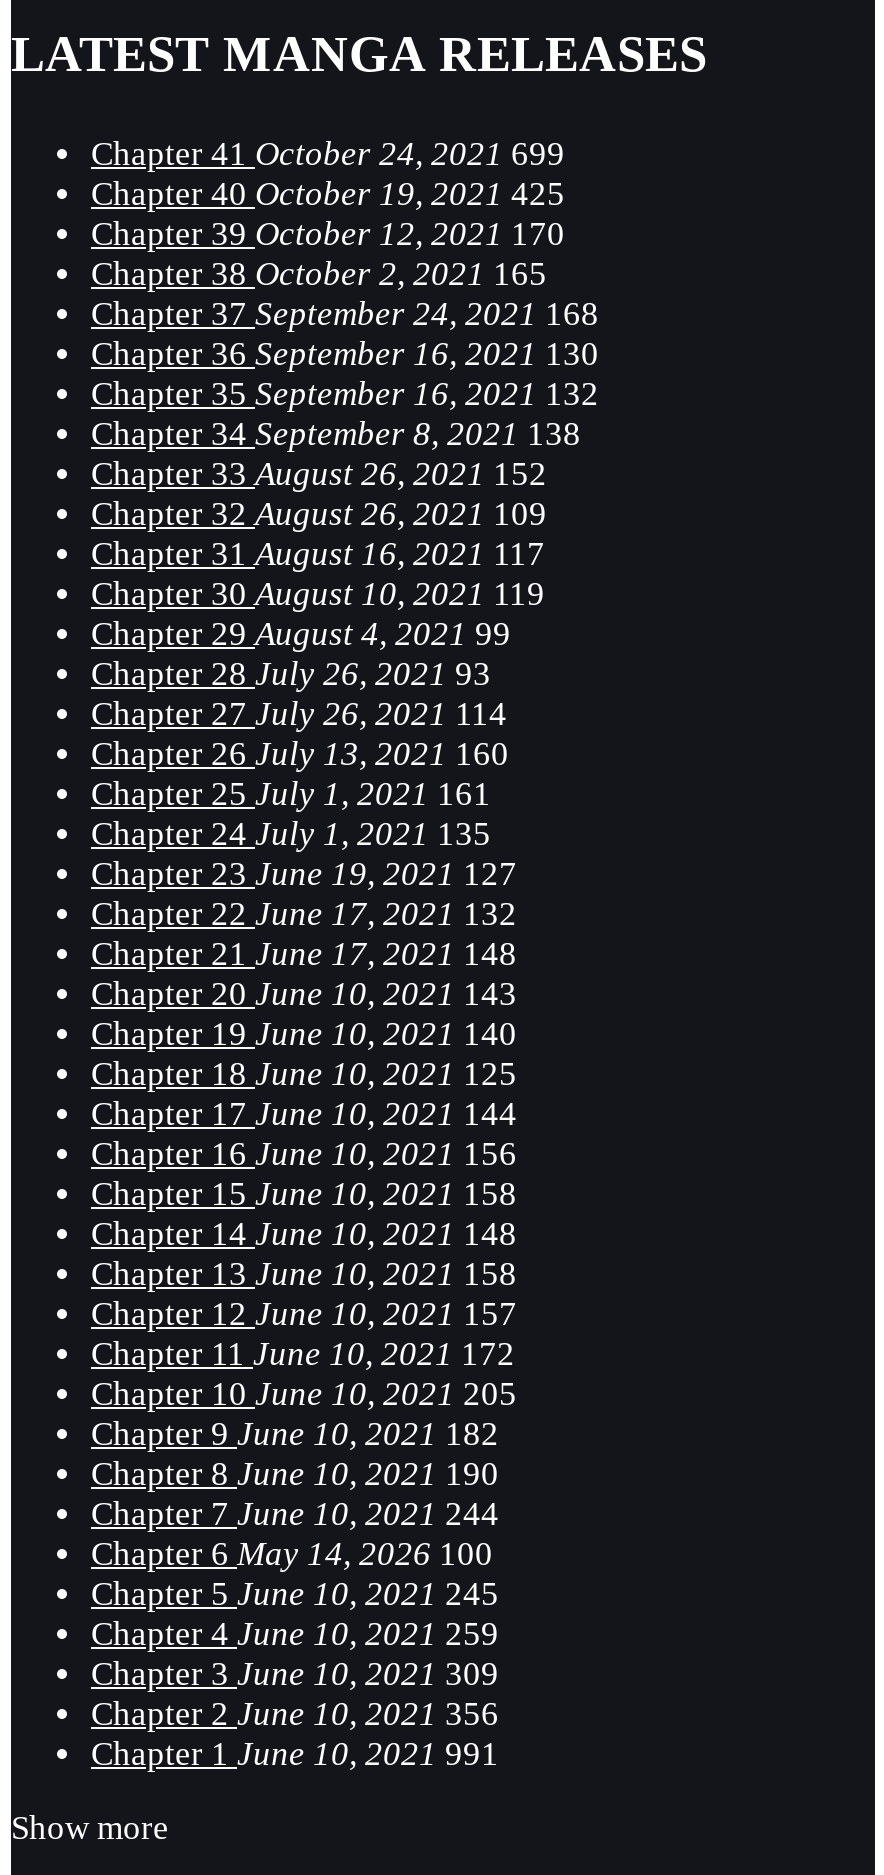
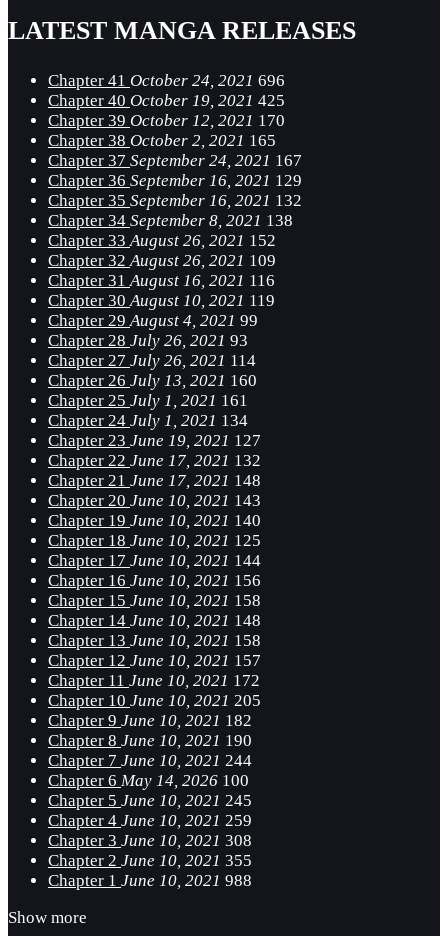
- Chapter 41 October 24, 2021 699
+ Chapter 41 October 24, 2021 696

- Chapter 37 September 24, 2021 168
+ Chapter 37 September 24, 2021 167

- Chapter 36 September 16, 2021 130
+ Chapter 36 September 16, 2021 129

- Chapter 31 August 16, 2021 117
+ Chapter 31 August 16, 2021 116

- Chapter 24 July 1, 2021 135
+ Chapter 24 July 1, 2021 134

- Chapter 3 June 10, 2021 309
+ Chapter 3 June 10, 2021 308

- Chapter 2 June 10, 2021 356
+ Chapter 2 June 10, 2021 355

- Chapter 1 June 10, 2021 991
+ Chapter 1 June 10, 2021 988
